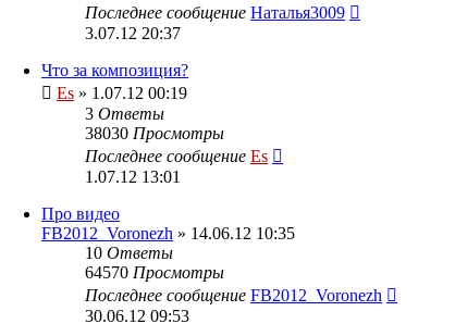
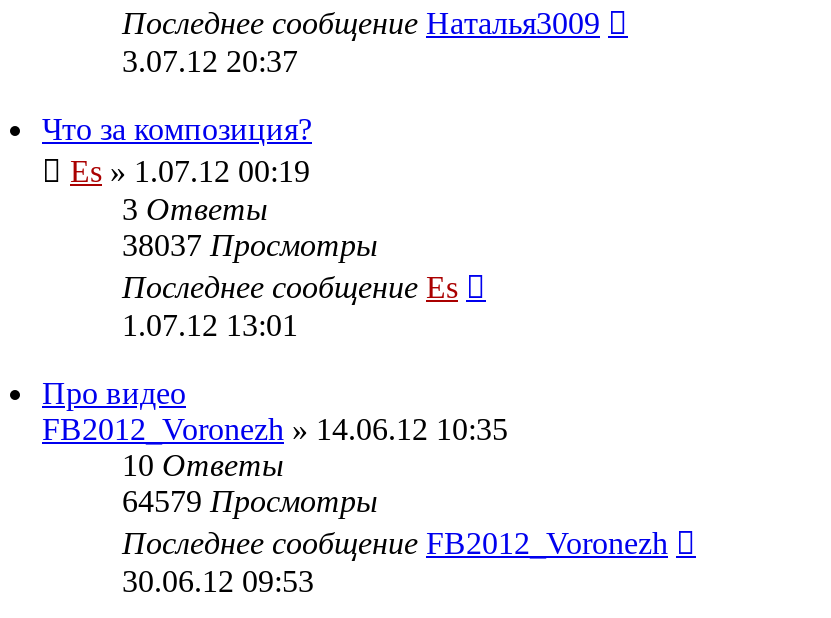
- 38030 Просмотры
+ 38037 Просмотры

- 64570 Просмотры
+ 64579 Просмотры
